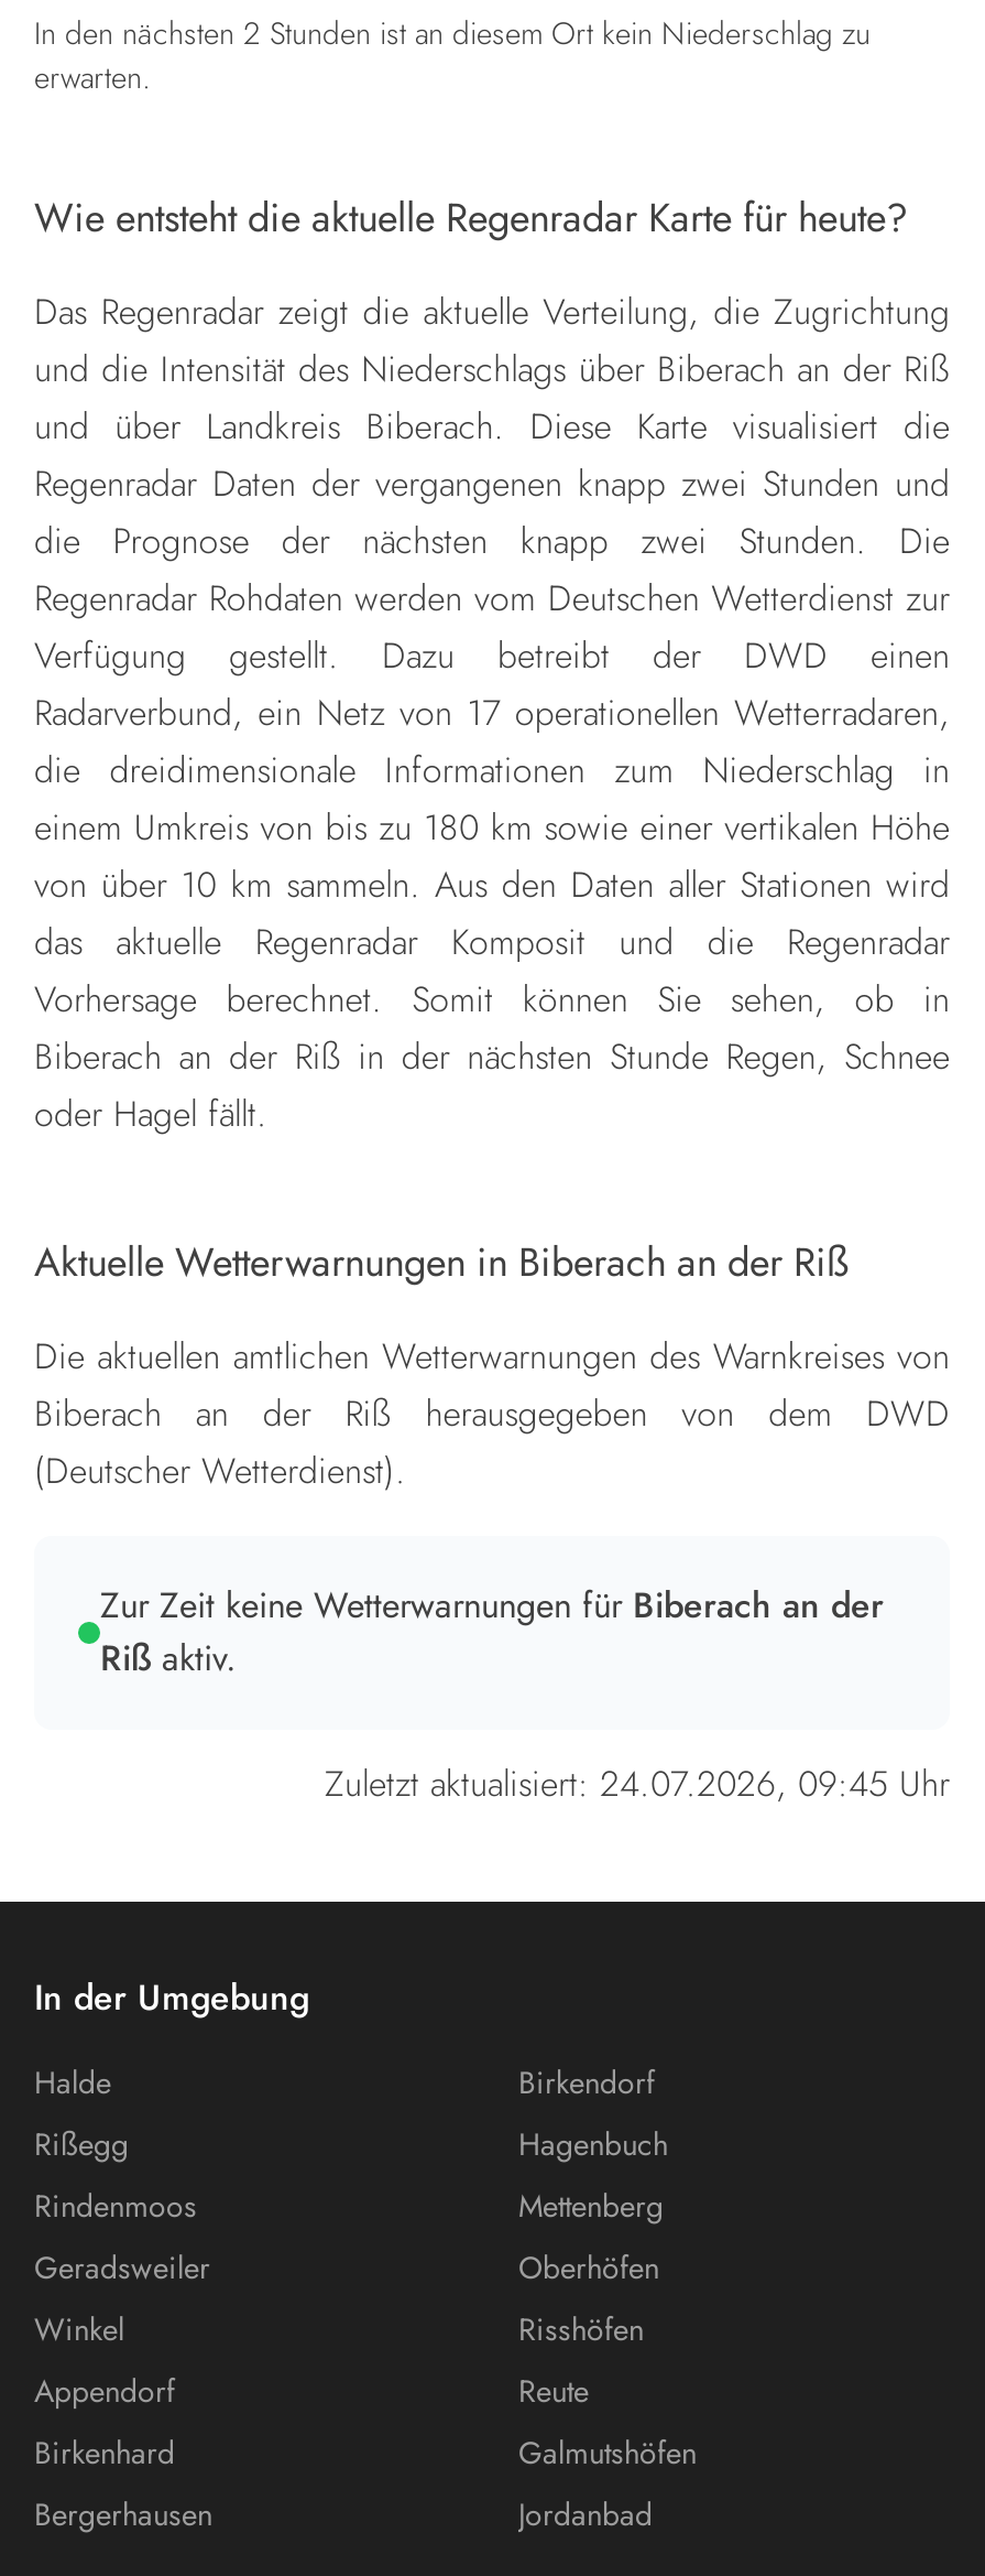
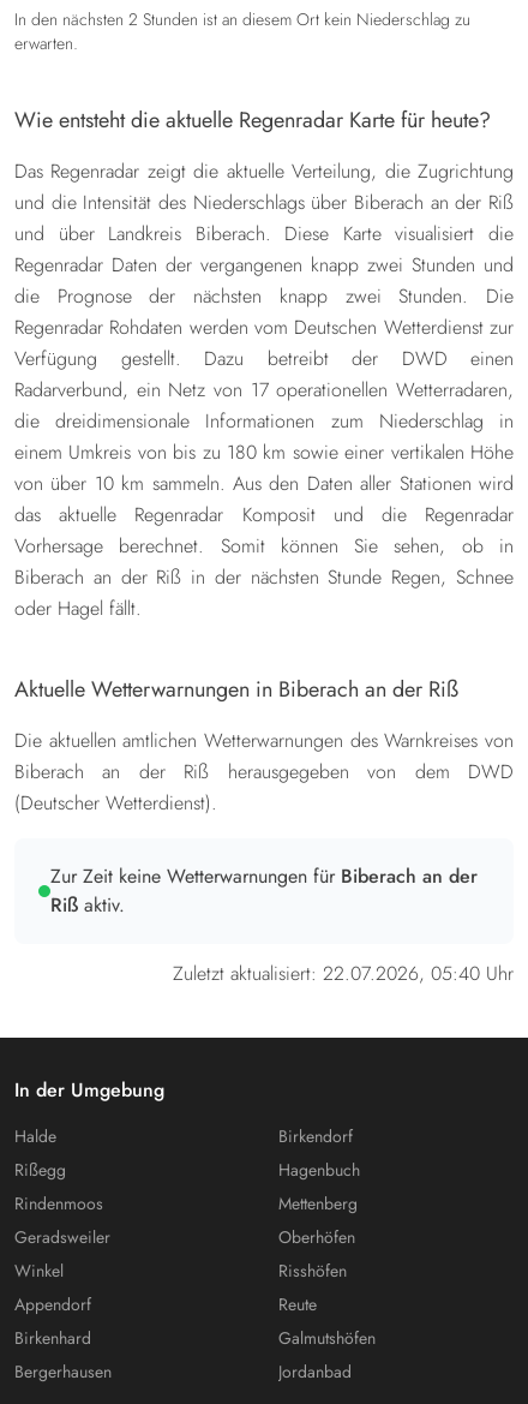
- Zuletzt aktualisiert: 24.07.2026, 09:45 Uhr
+ Zuletzt aktualisiert: 22.07.2026, 05:40 Uhr
